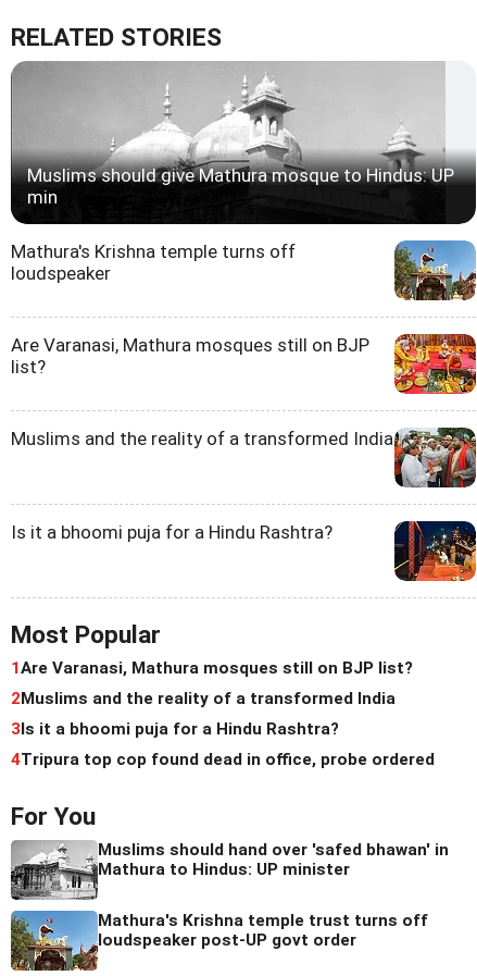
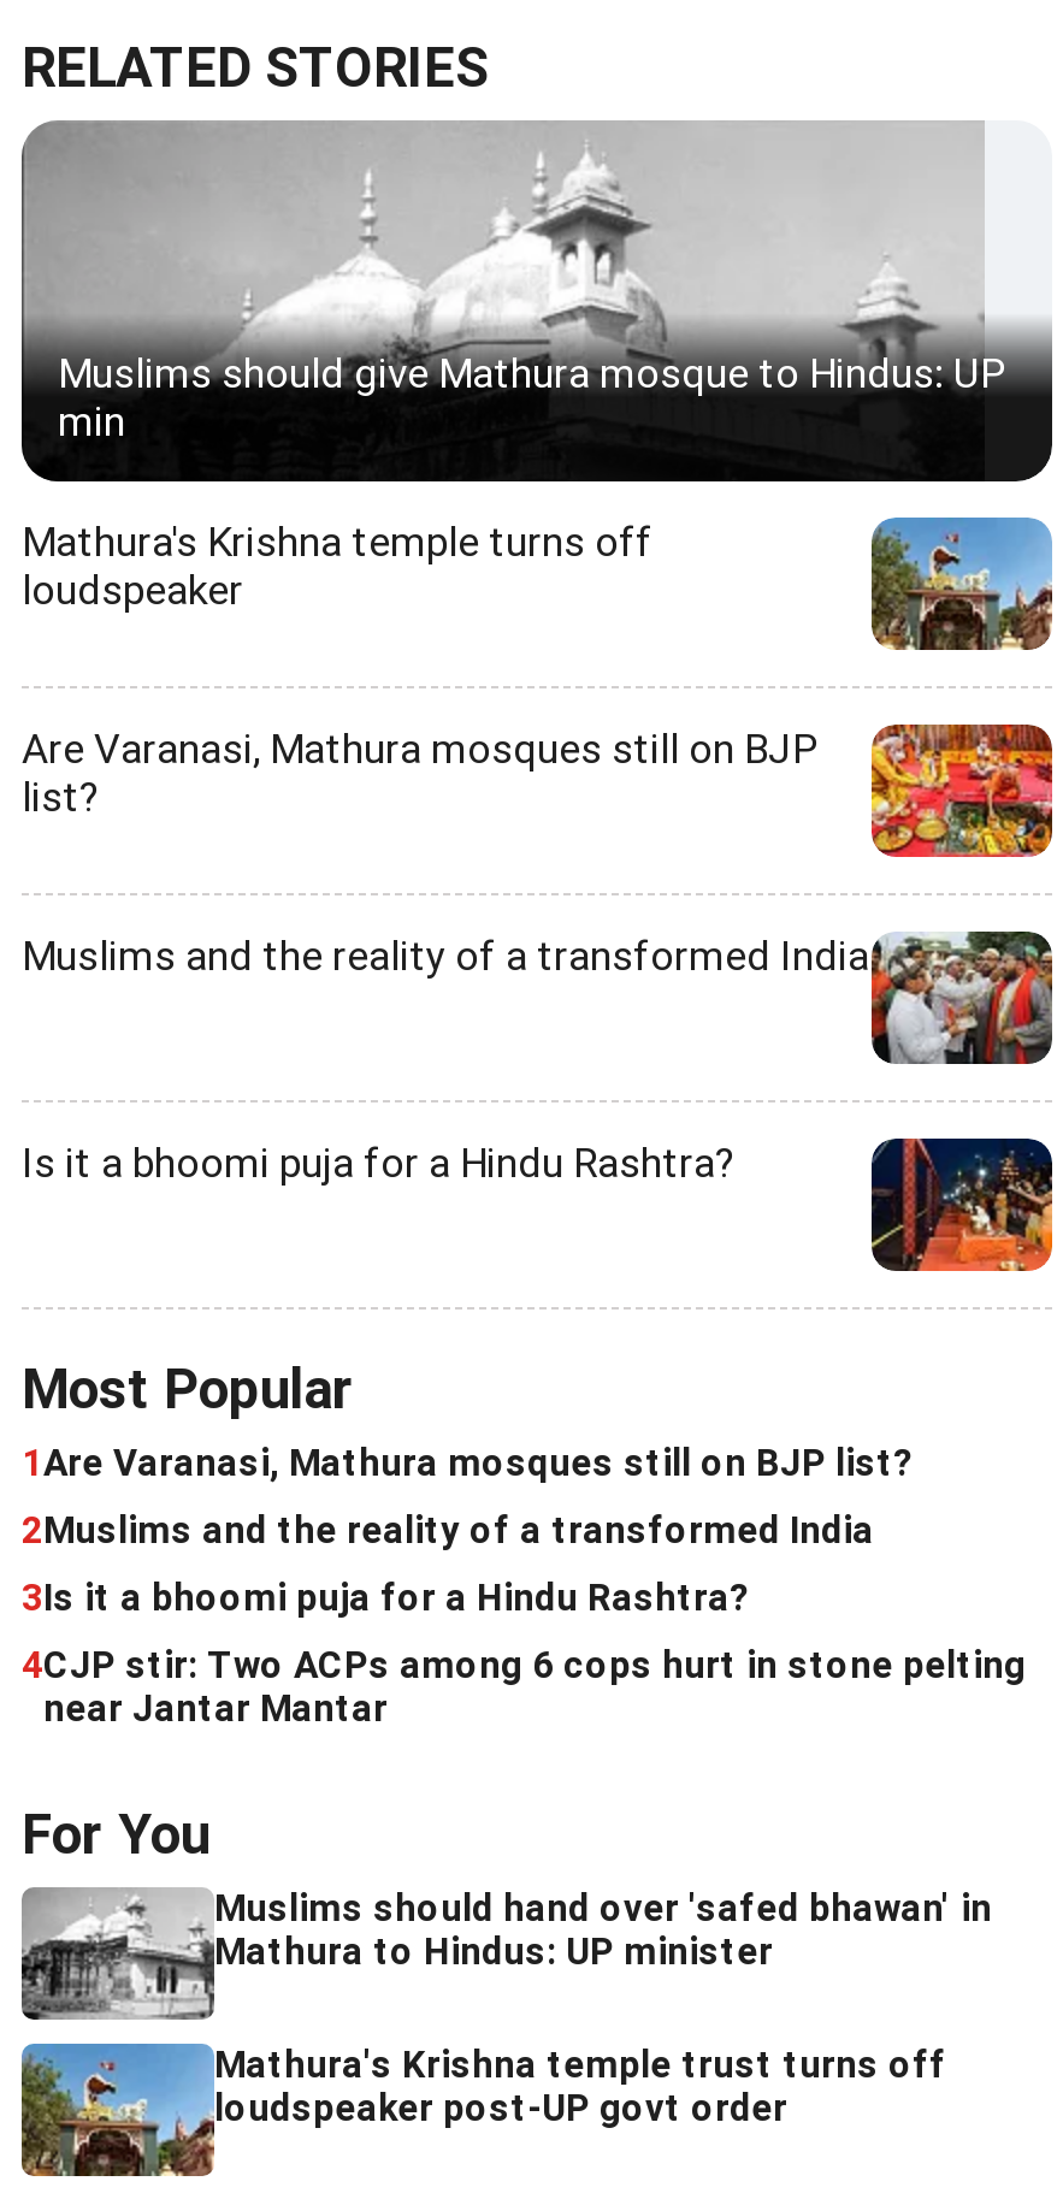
- 4Tripura top cop found dead in office, probe ordered
+ 4CJP stir: Two ACPs among 6 cops hurt in stone pelting
+ near Jantar Mantar
